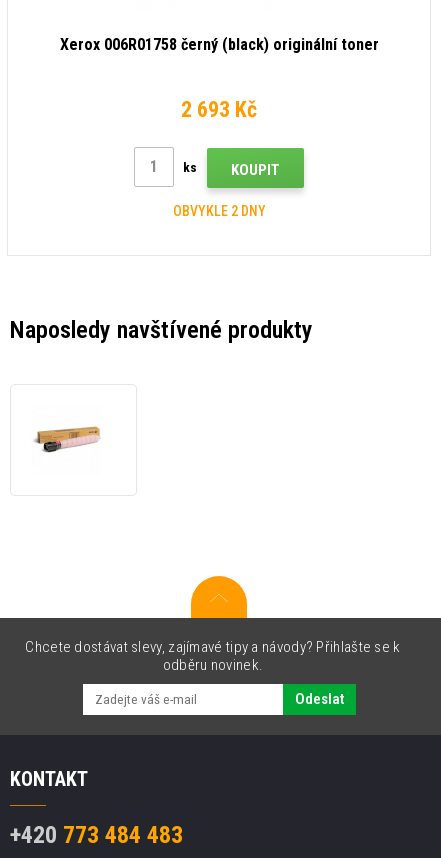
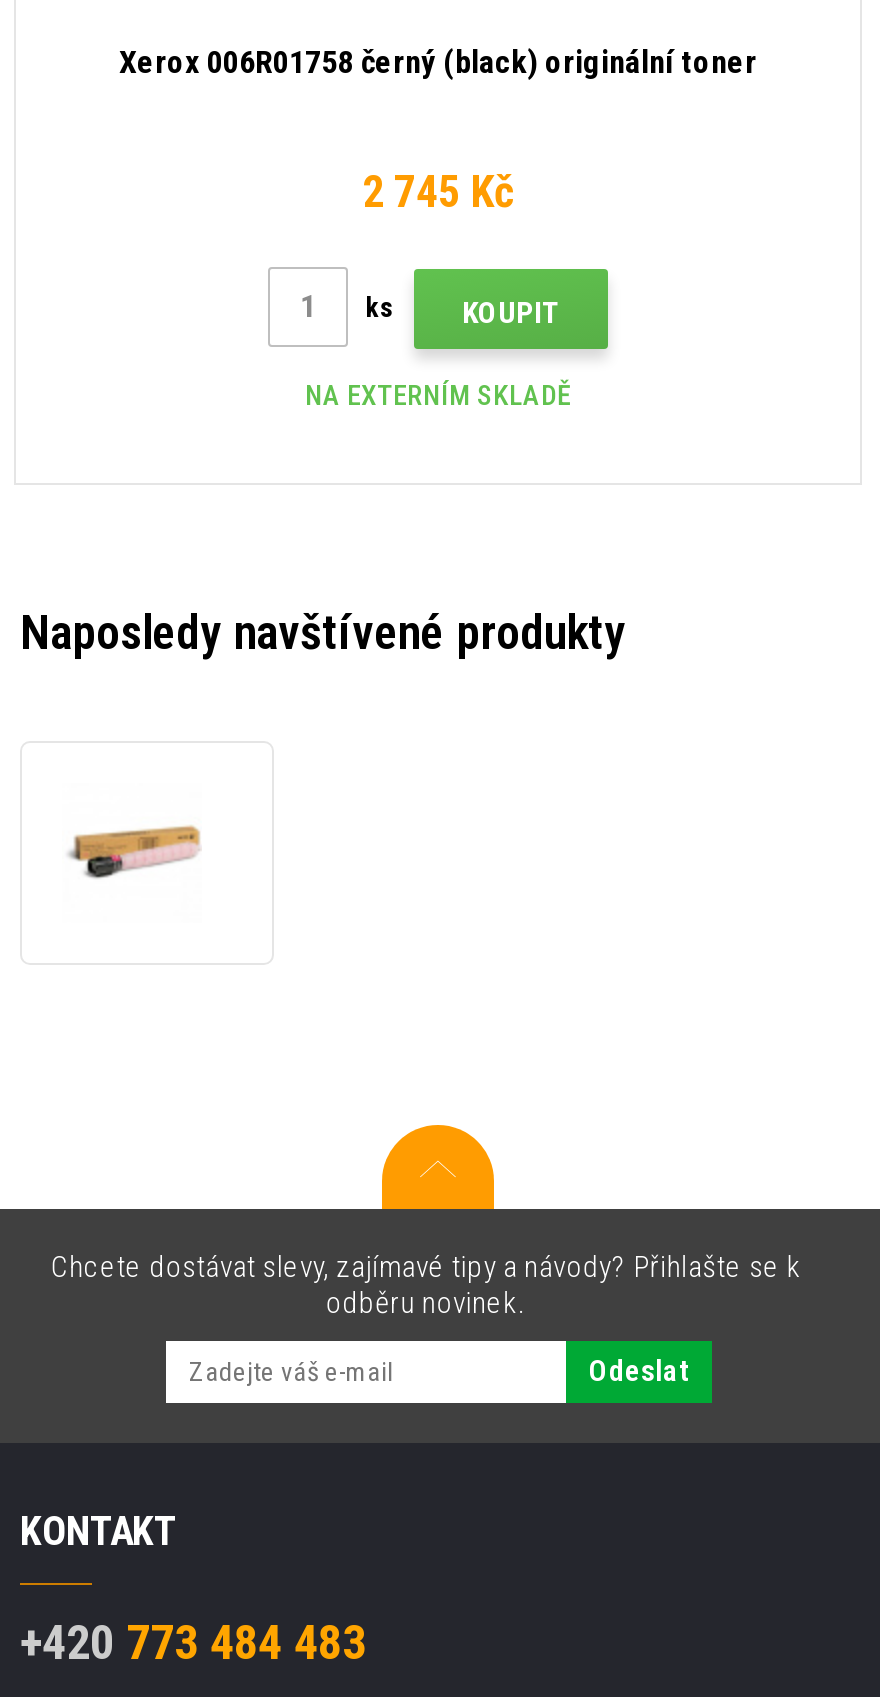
- 2 693 Kč
+ 2 745 Kč

- OBVYKLE 2 DNY
+ NA EXTERNÍM SKLADĚ
